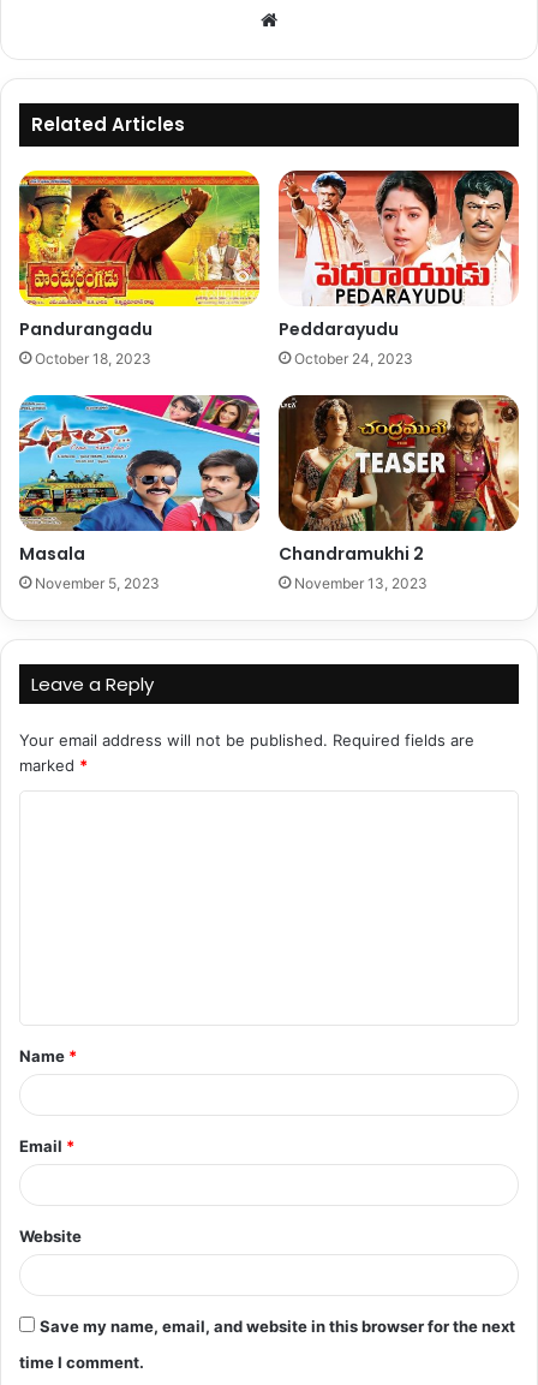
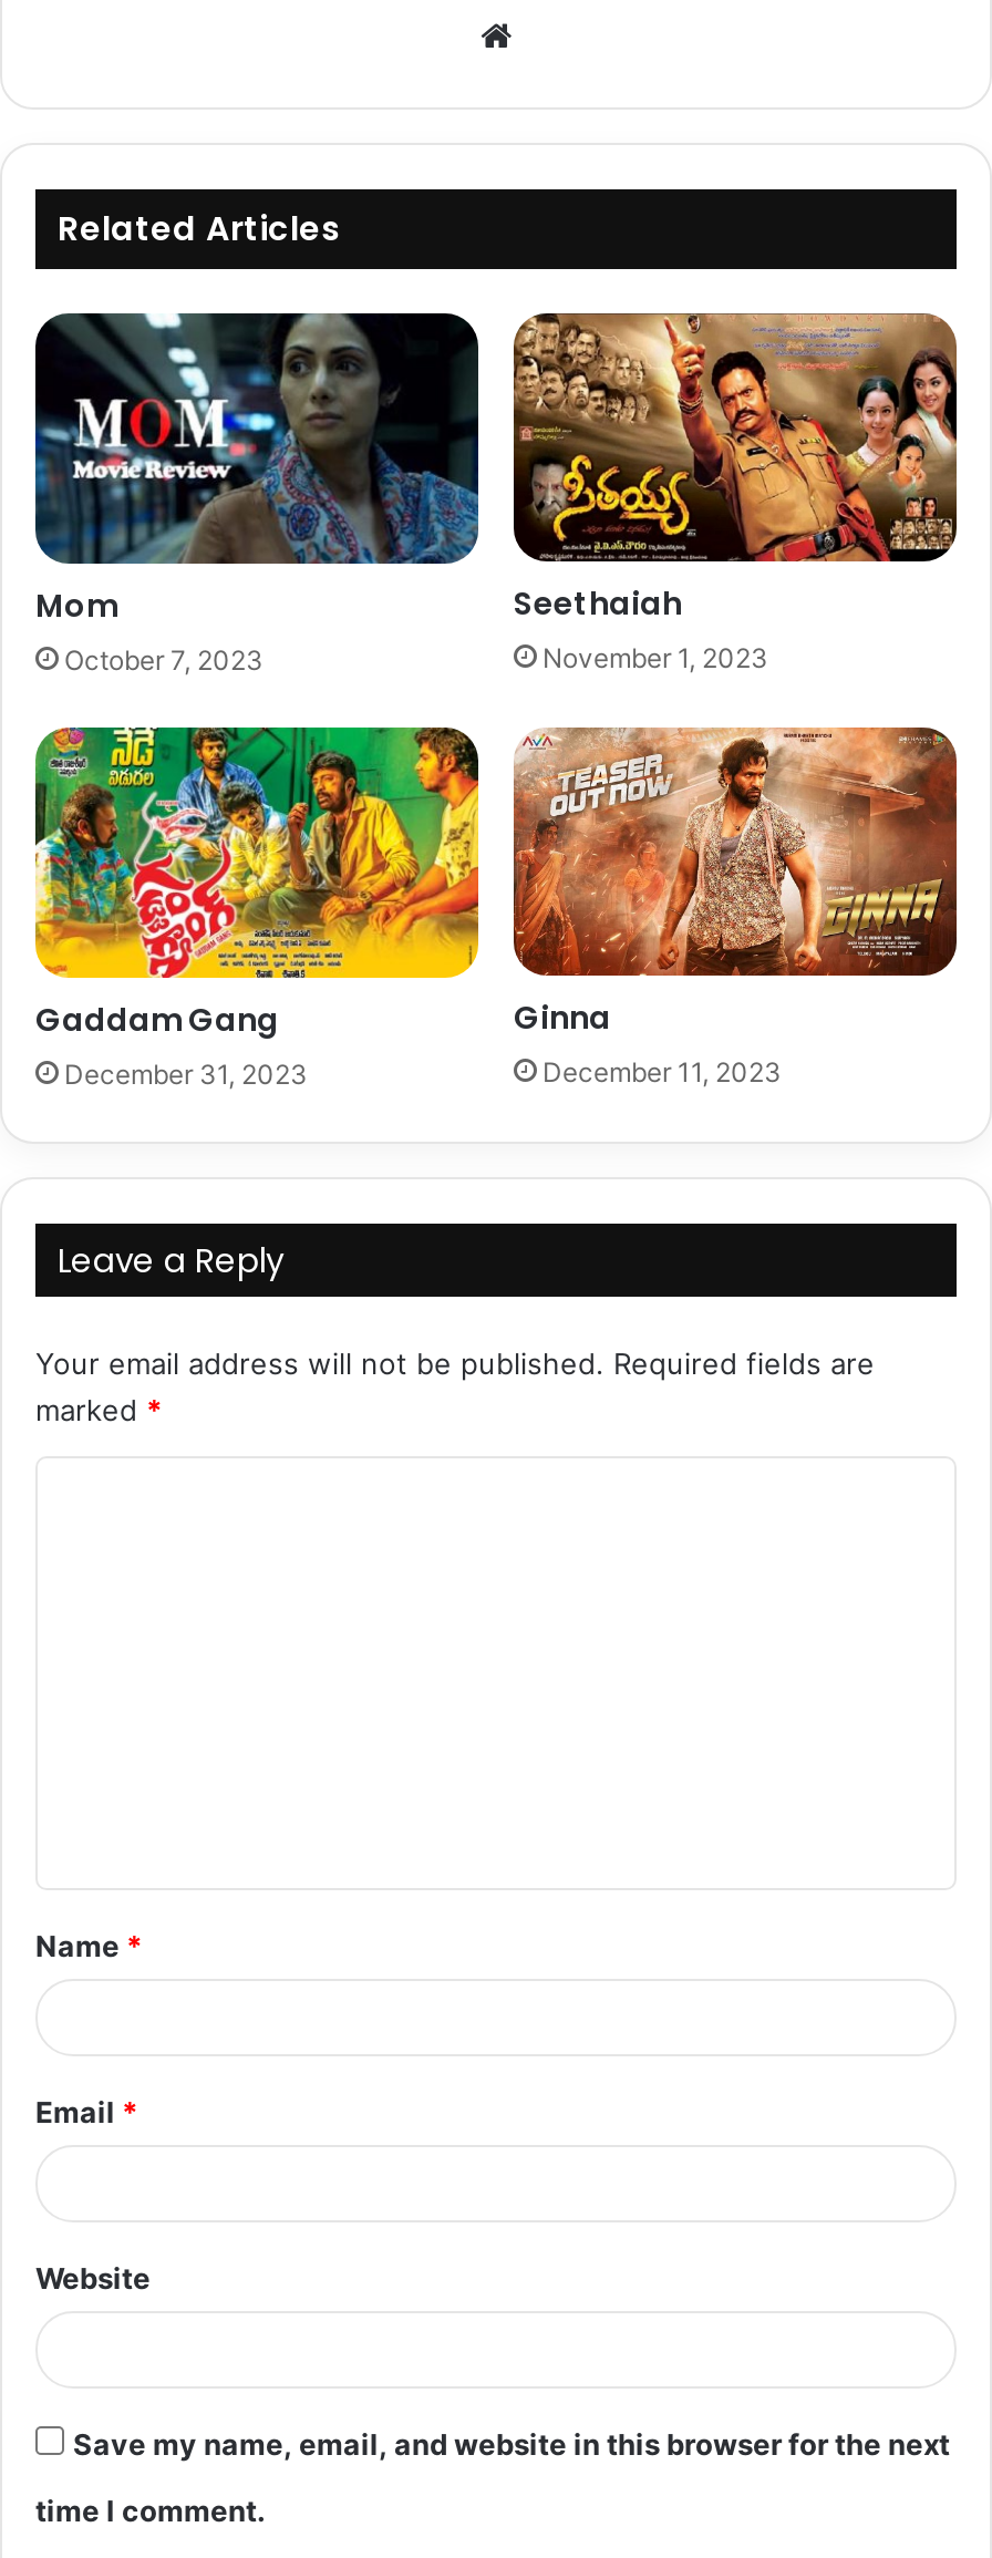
- [image]
- Pandurangadu
- October 18, 2023
+ [image]
+ Mom
+ October 7, 2023

- [image]
- Peddarayudu
- October 24, 2023
+ [image]
+ Seethaiah
+ November 1, 2023

- [image]
- Masala
- November 5, 2023
+ [image]
+ Gaddam Gang
+ December 31, 2023

- [image]
- Chandramukhi 2
- November 13, 2023
+ [image]
+ Ginna
+ December 11, 2023
